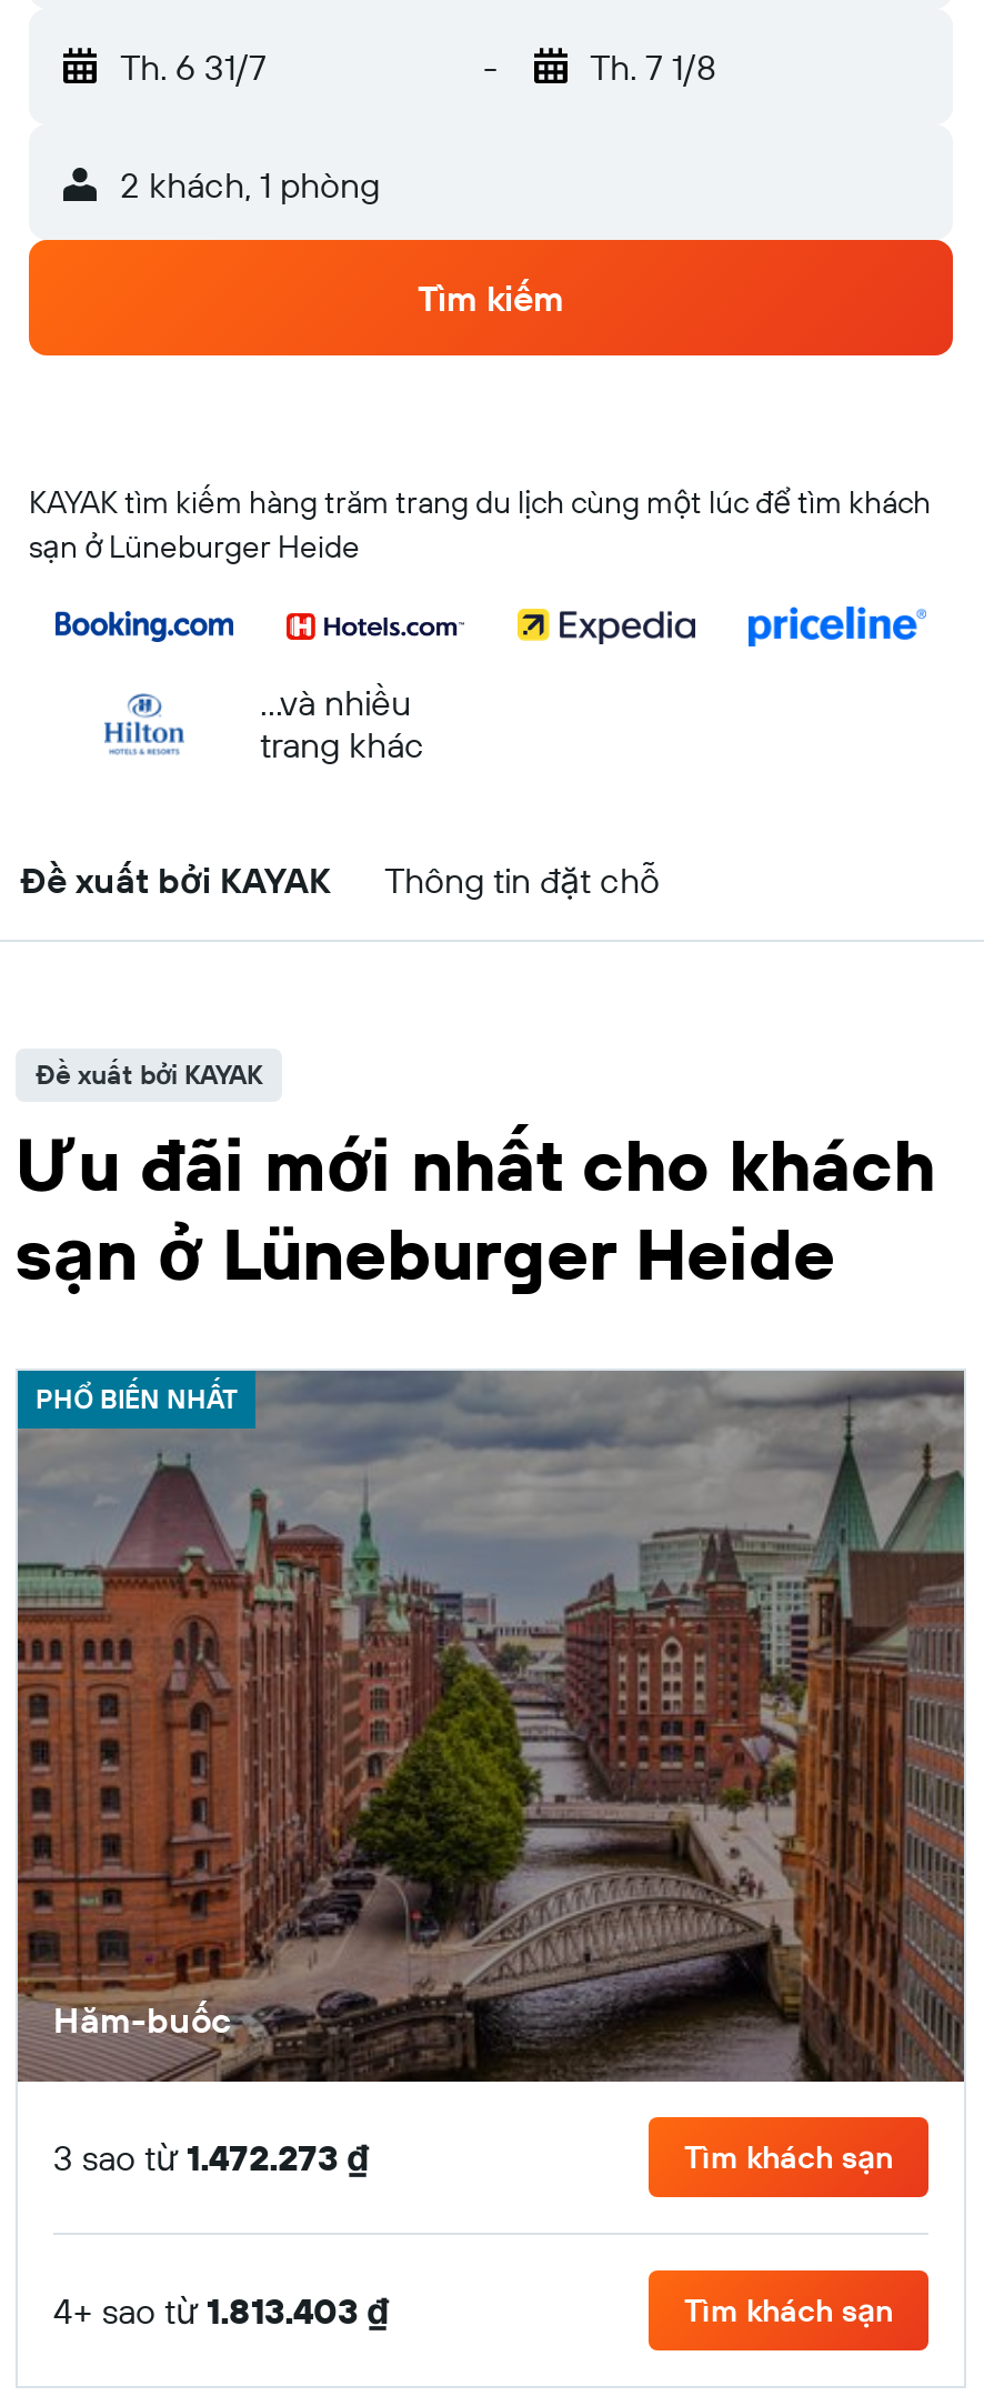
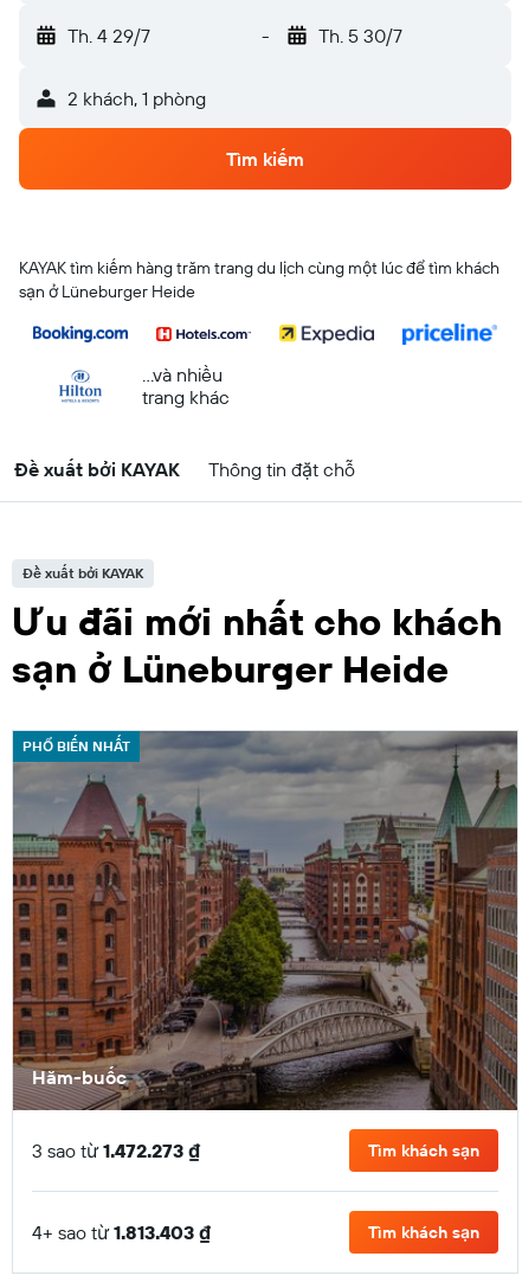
- Th. 6 31/7
+ Th. 4 29/7

- Th. 7 1/8
+ Th. 5 30/7
